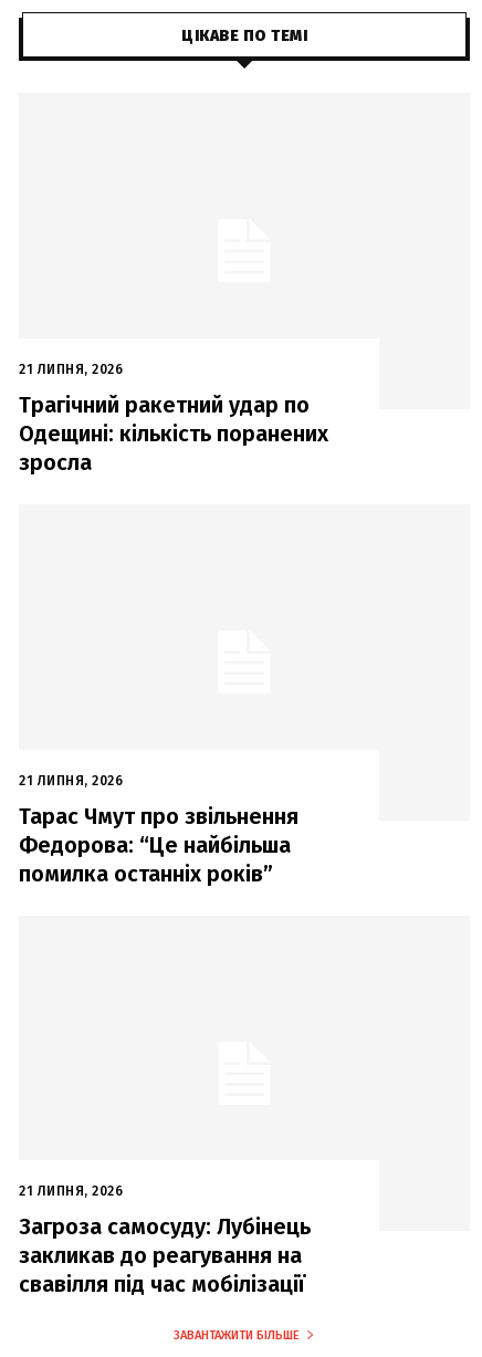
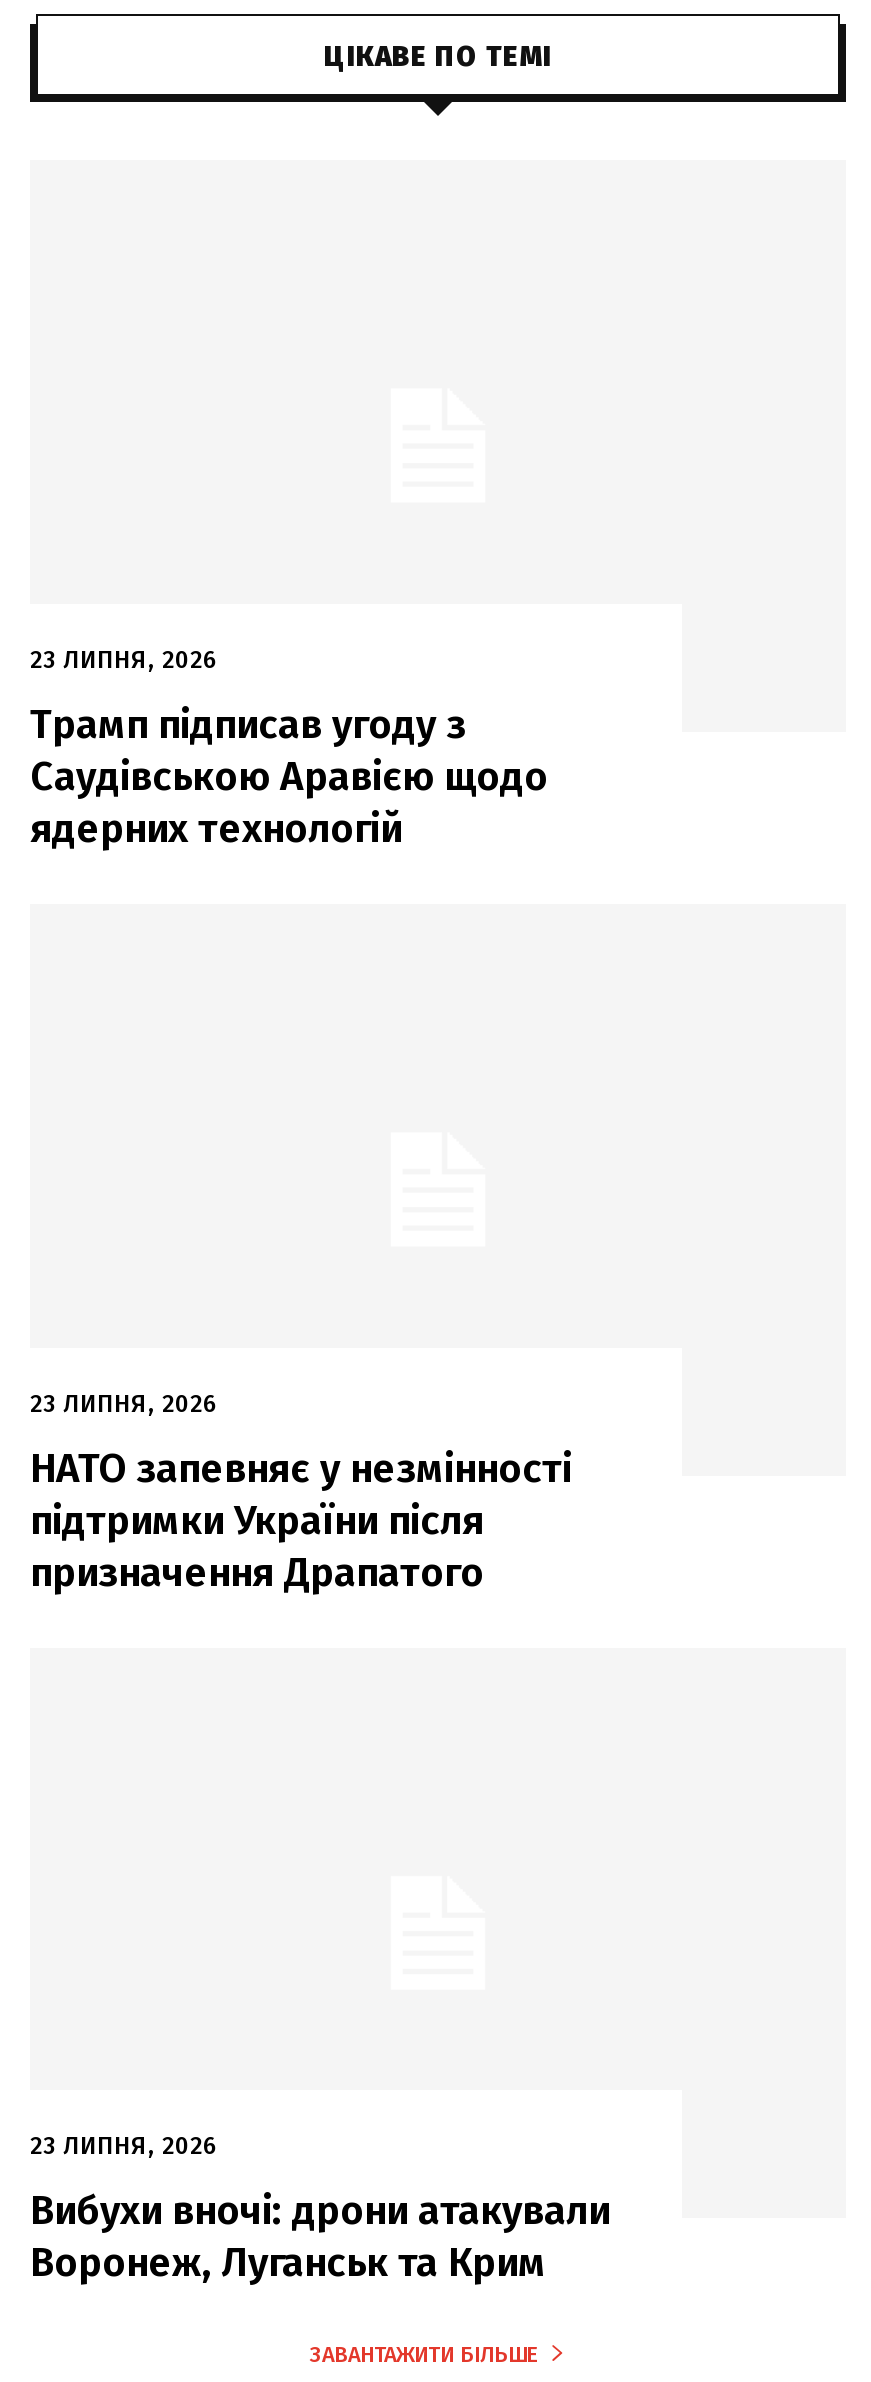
- 21 ЛИПНЯ, 2026
+ 23 ЛИПНЯ, 2026

- Трагічний ракетний удар по
- Одещині: кількість поранених
- зросла
+ Трамп підписав угоду з
+ Саудівською Аравією щодо
+ ядерних технологій

- 21 ЛИПНЯ, 2026
+ 23 ЛИПНЯ, 2026

- Тарас Чмут про звільнення
- Федорова: “Це найбільша
- помилка останніх років”
+ НАТО запевняє у незмінності
+ підтримки України після
+ призначення Драпатого

- 21 ЛИПНЯ, 2026
+ 23 ЛИПНЯ, 2026

- Загроза самосуду: Лубінець
- закликав до реагування на
- свавілля під час мобілізації
+ Вибухи вночі: дрони атакували
+ Воронеж, Луганськ та Крим
